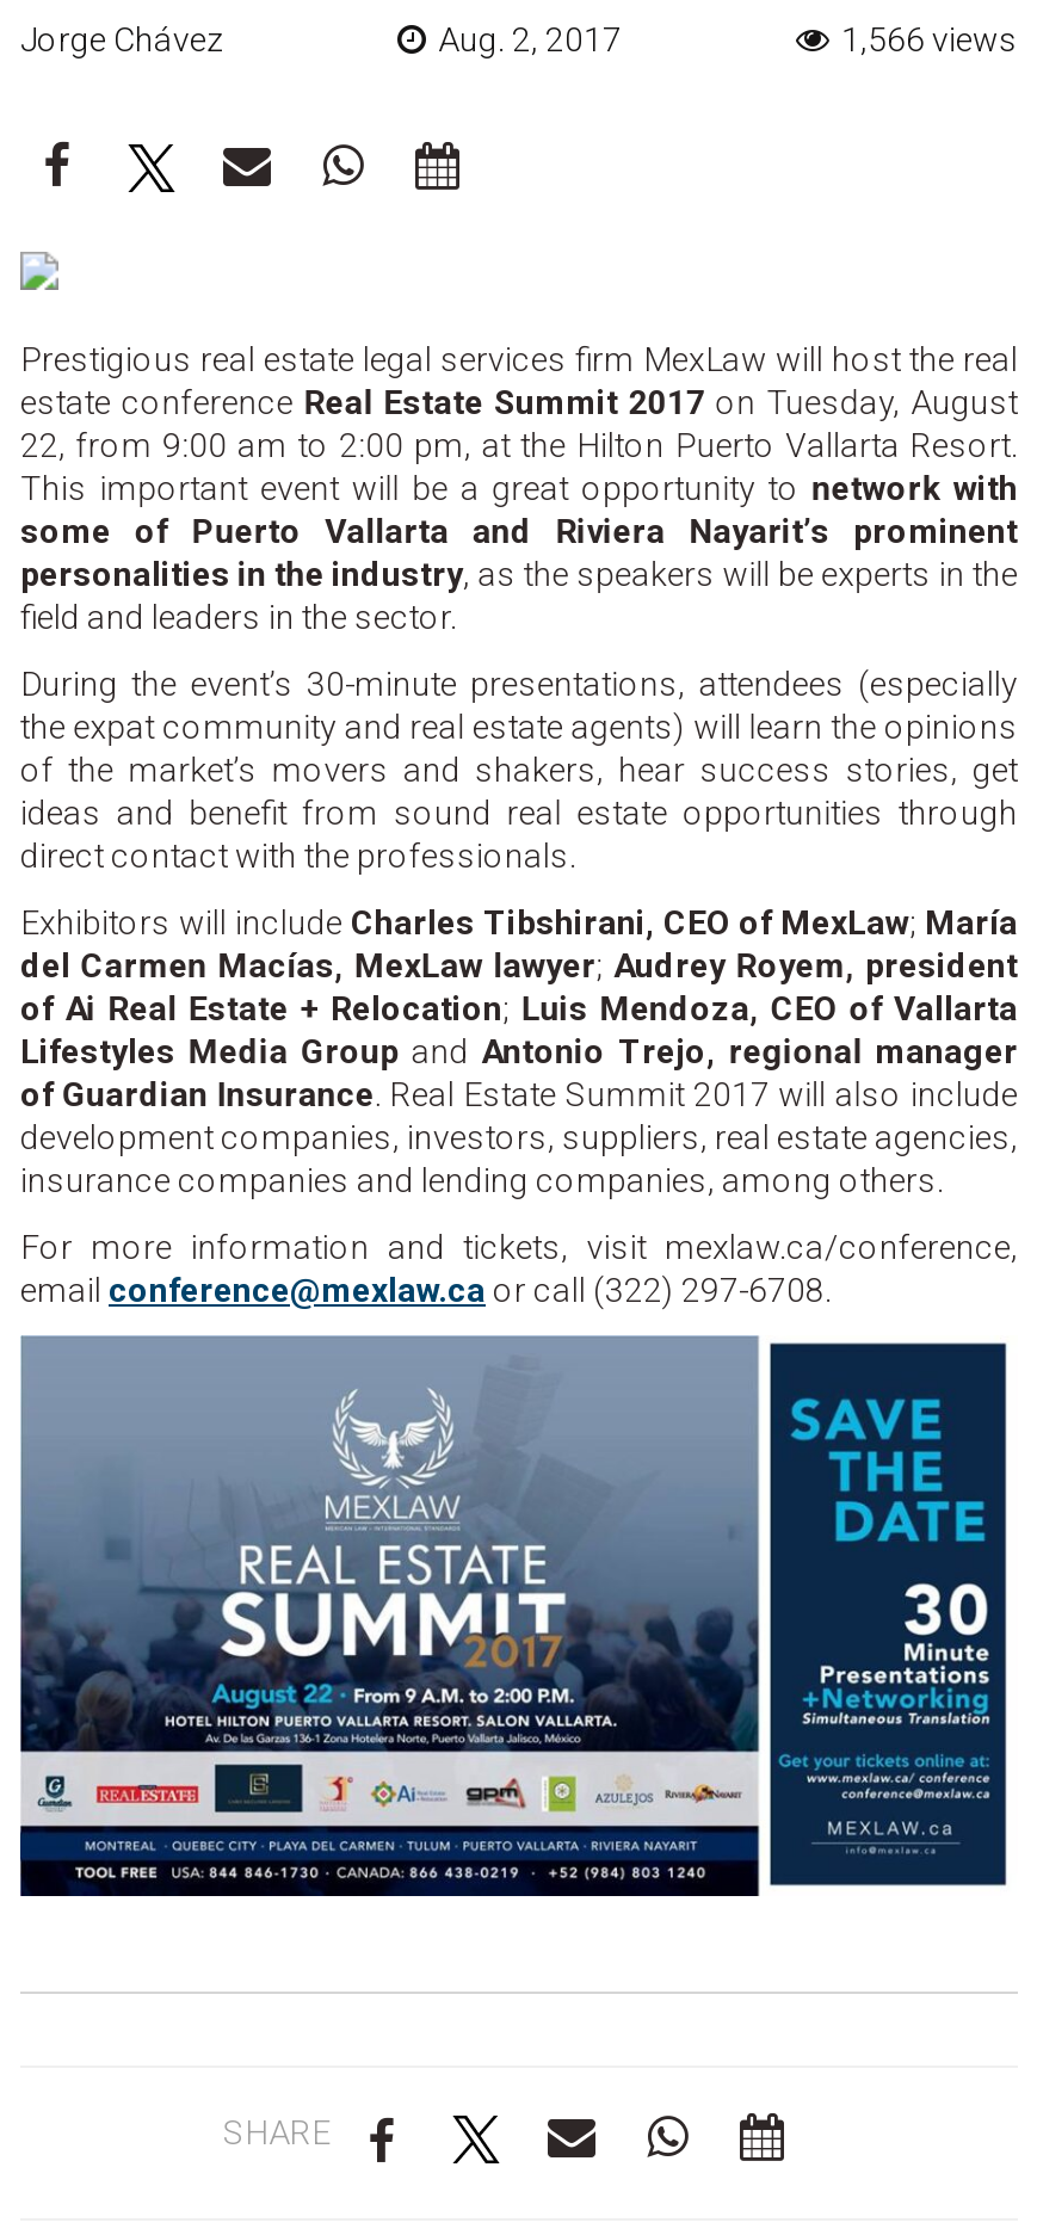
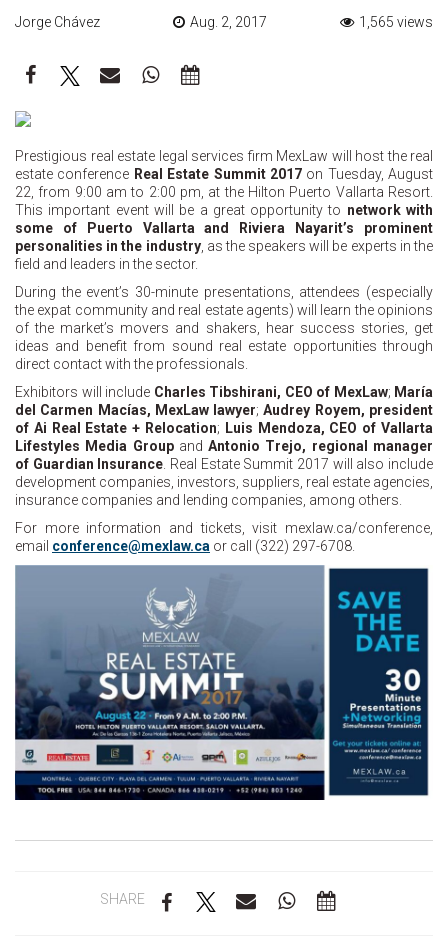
- 1,566 views
+ 1,565 views
